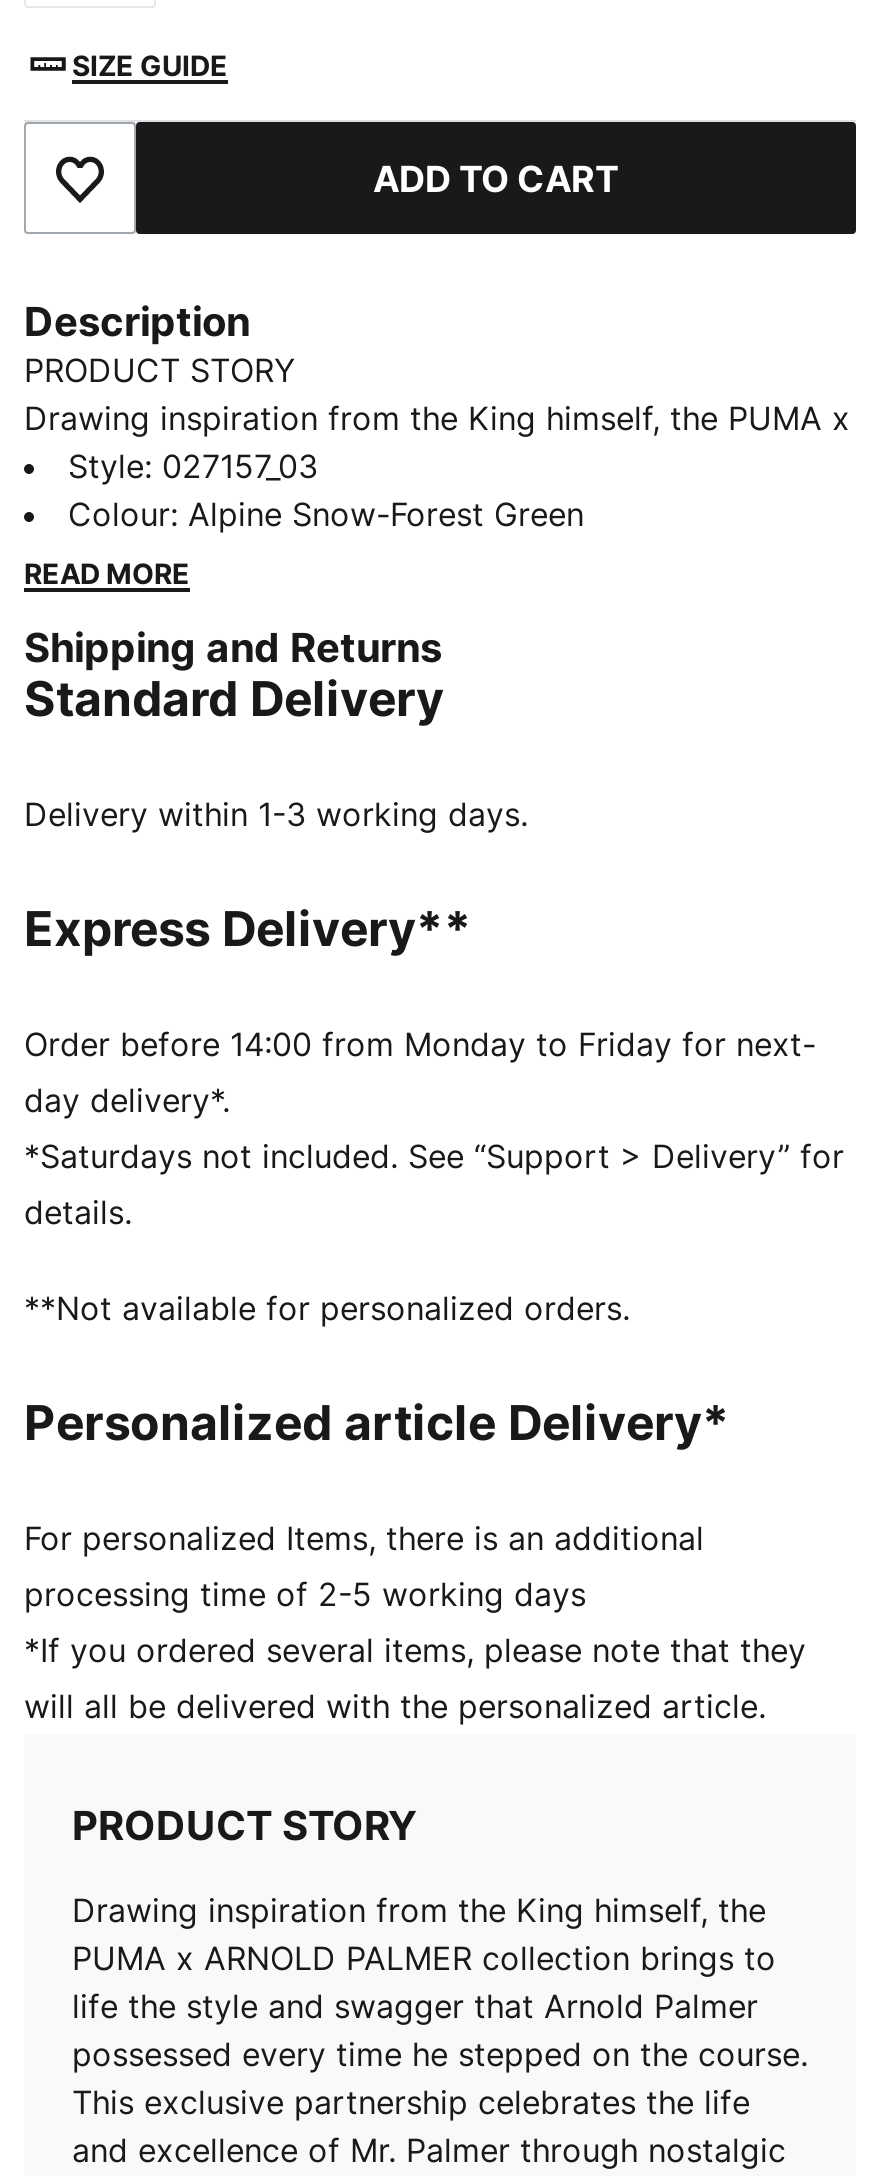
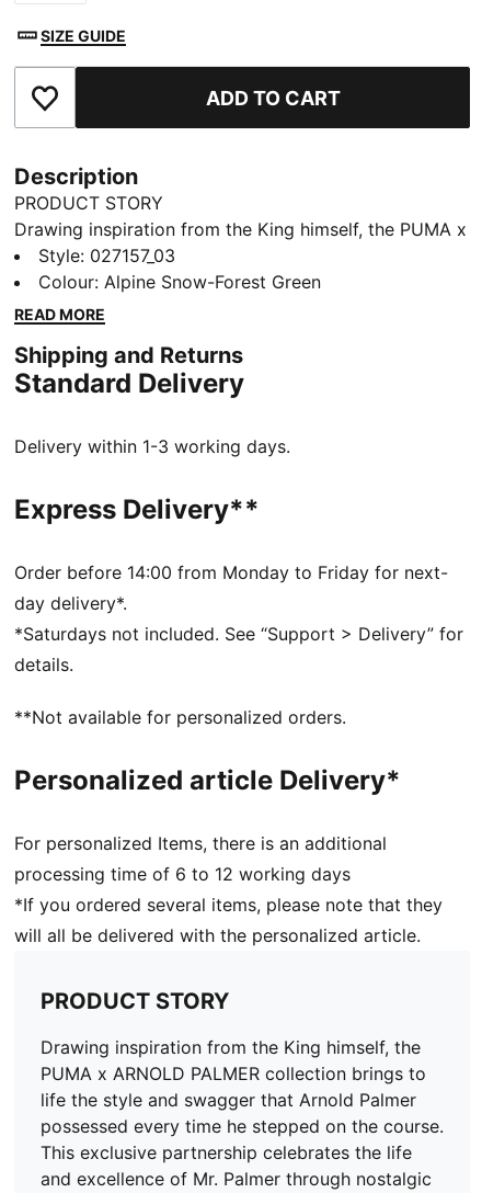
- processing time of 2-5 working days
+ processing time of 6 to 12 working days
